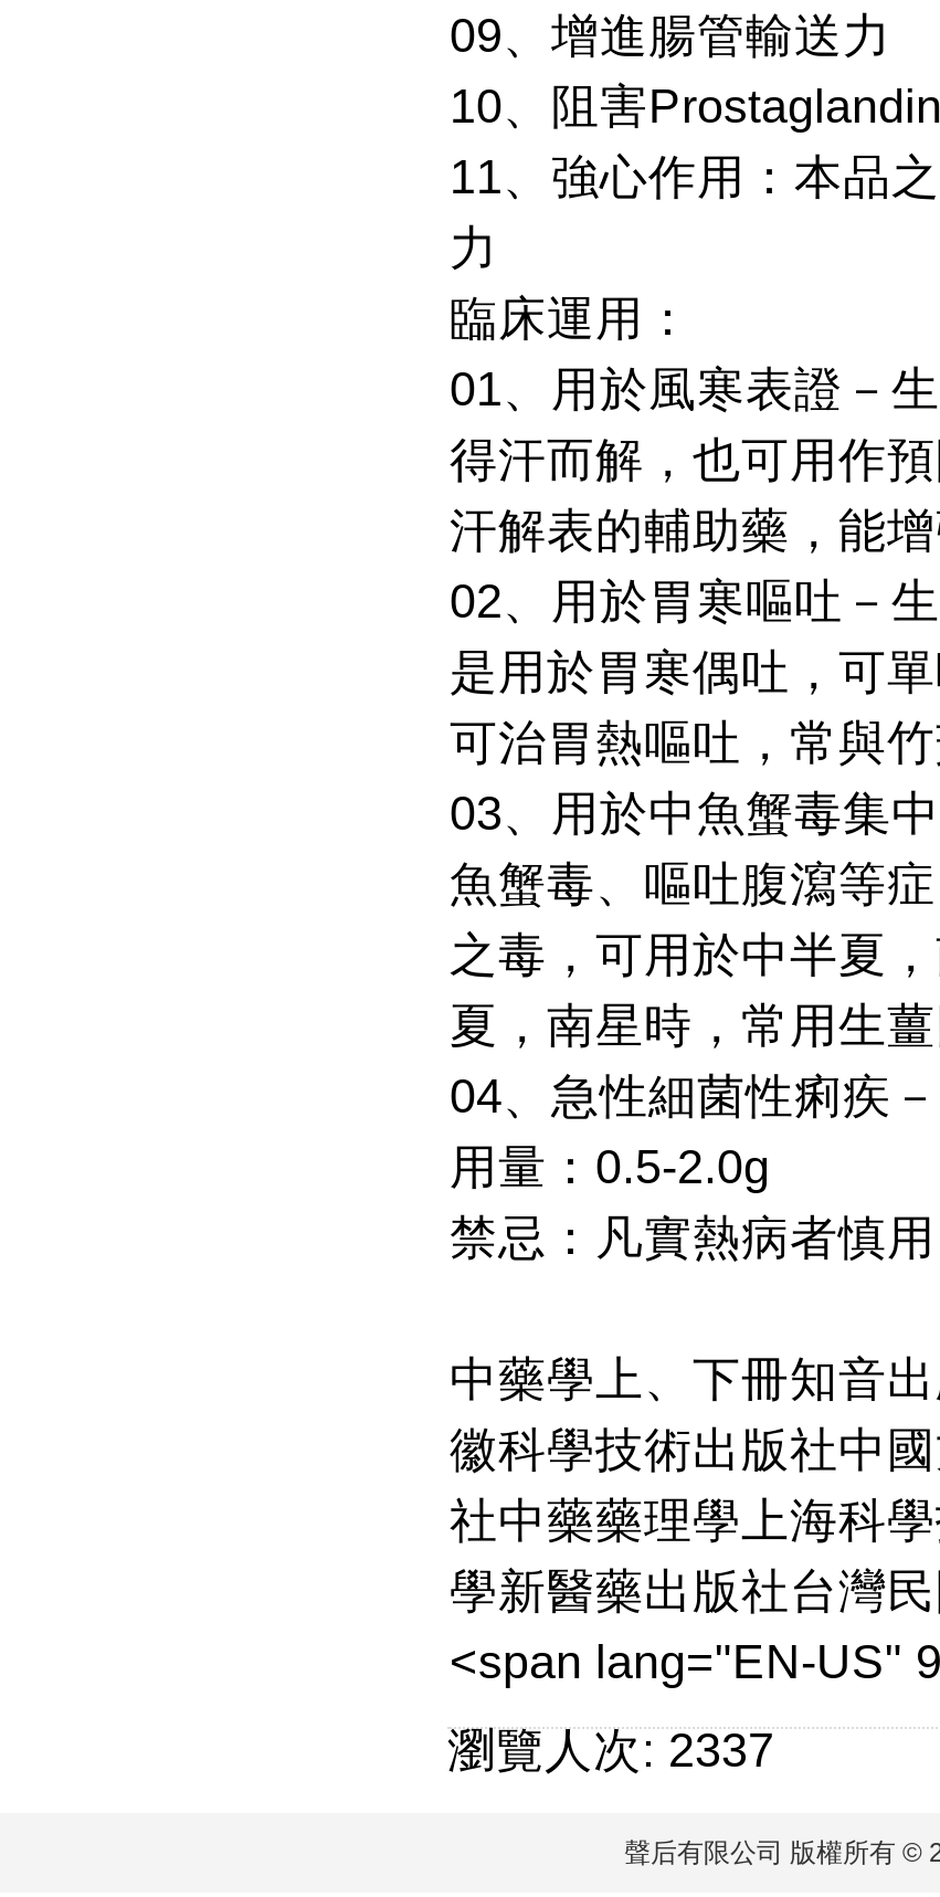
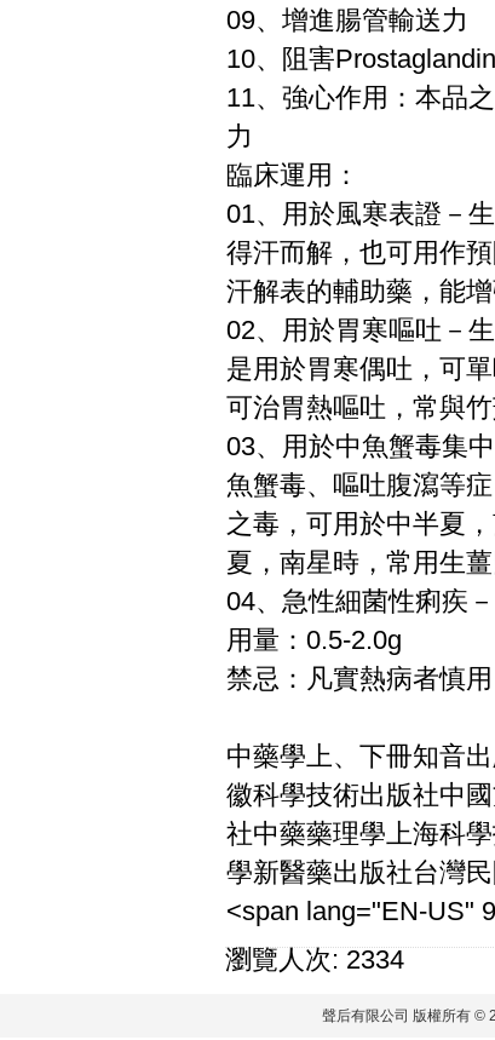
- 瀏覽人次: 2337
+ 瀏覽人次: 2334
